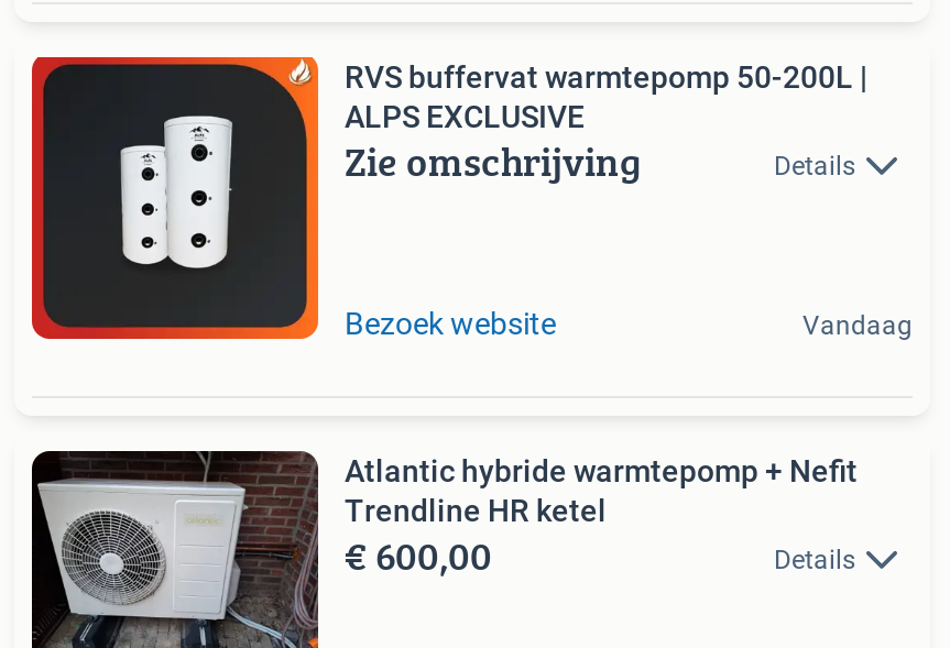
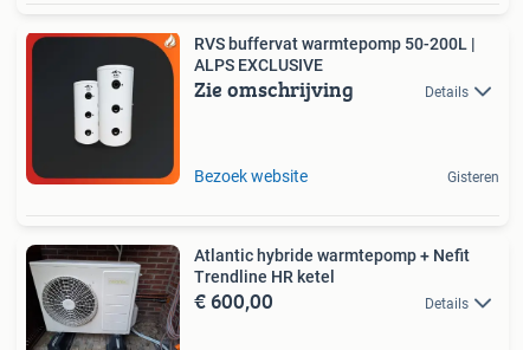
- Vandaag
+ Gisteren
